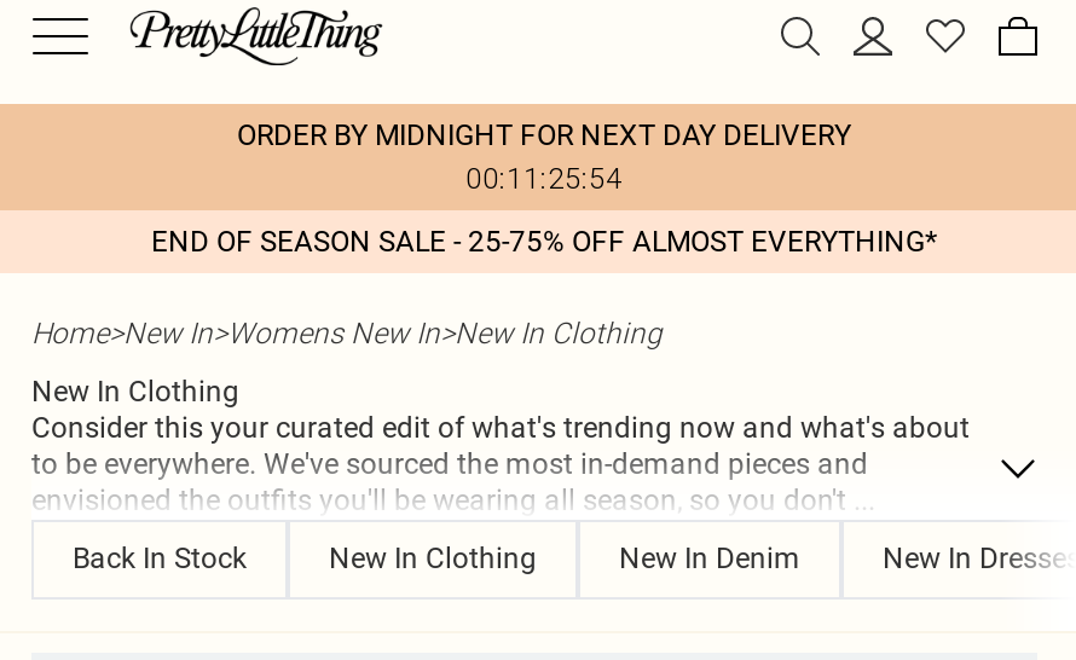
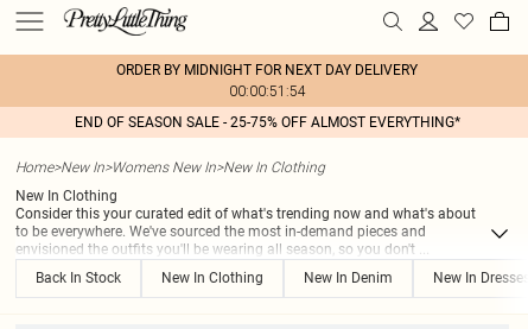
- 00:11:25:54
+ 00:00:51:54
